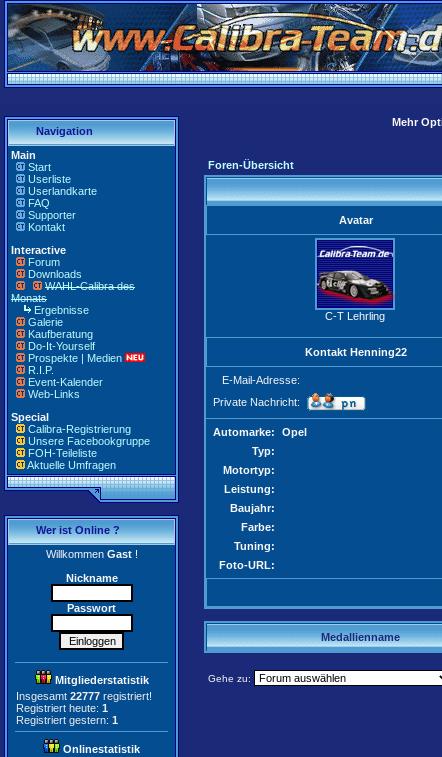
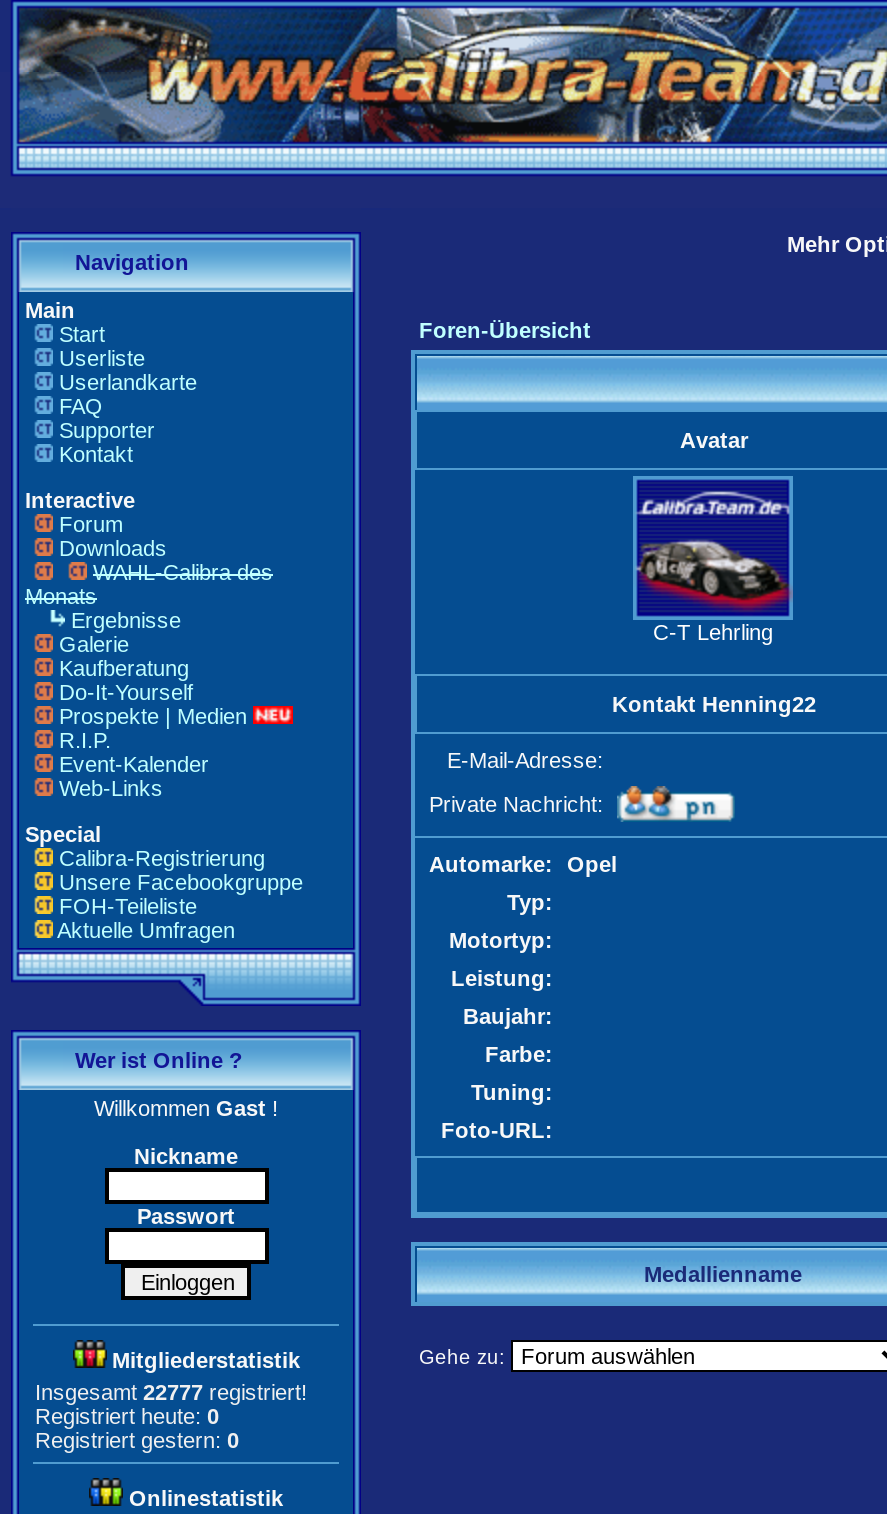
- Registriert heute: 1
+ Registriert heute: 0

- Registriert gestern: 1
+ Registriert gestern: 0
